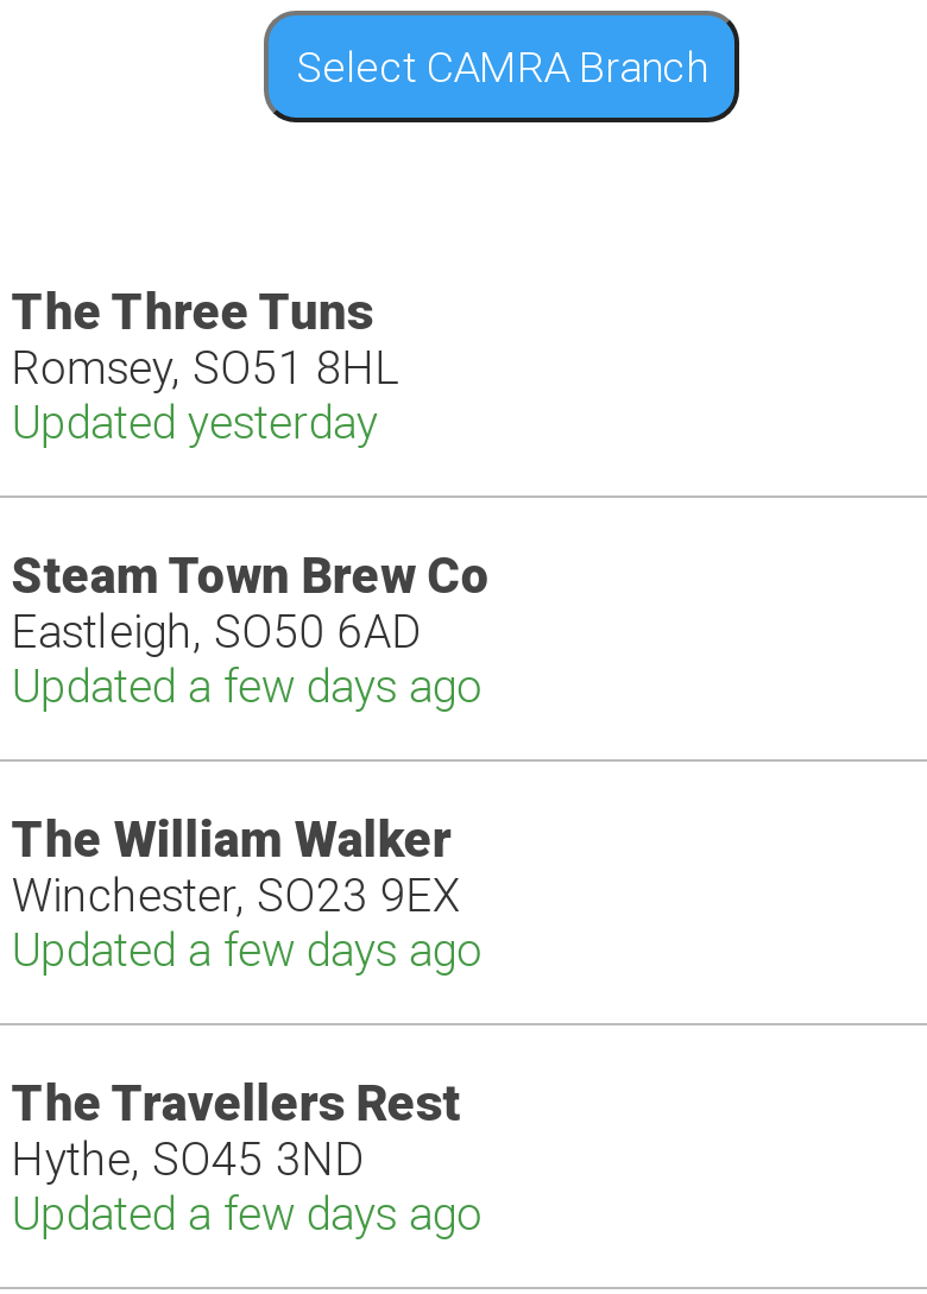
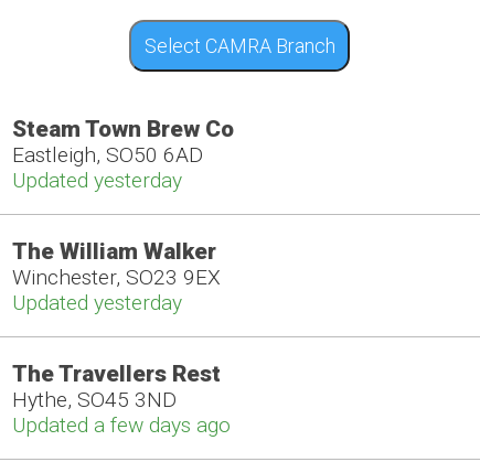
- The Three Tuns
- Romsey, SO51 8HL
- Updated yesterday

- Updated a few days ago
+ Updated yesterday

- Updated a few days ago
+ Updated yesterday
